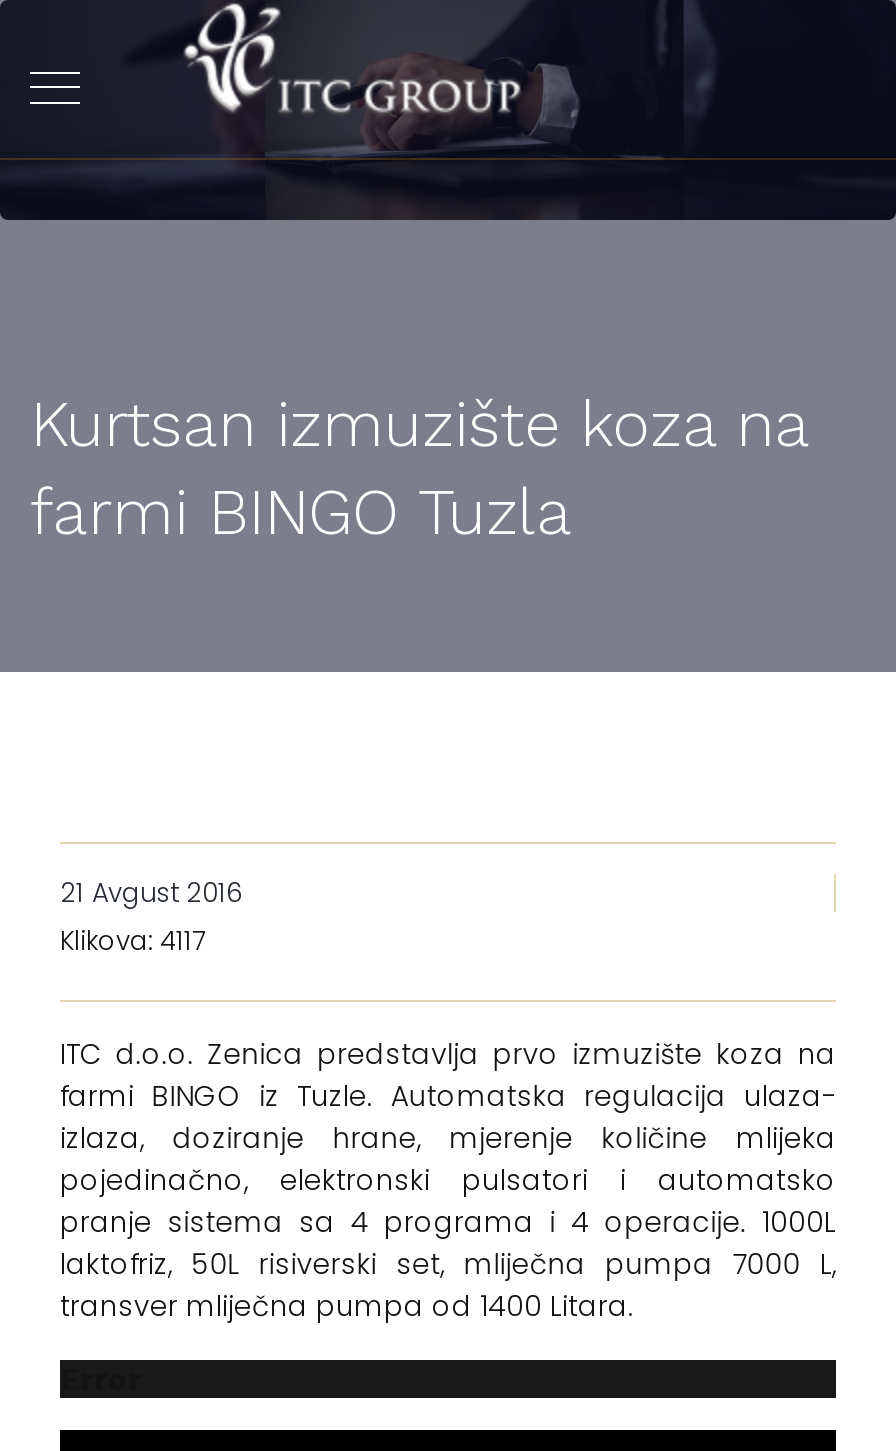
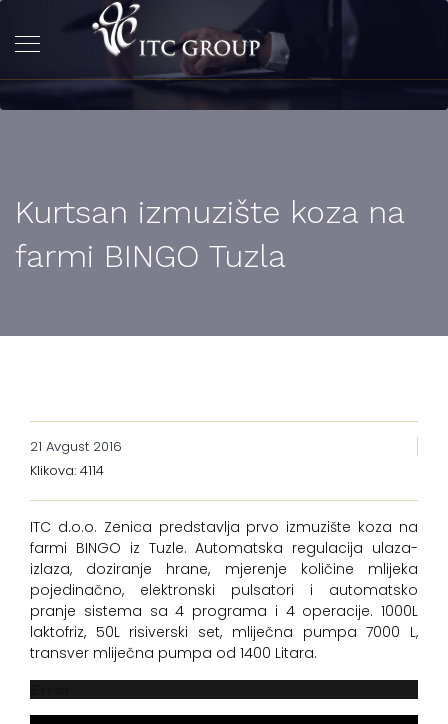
- Klikova: 4117
+ Klikova: 4114
